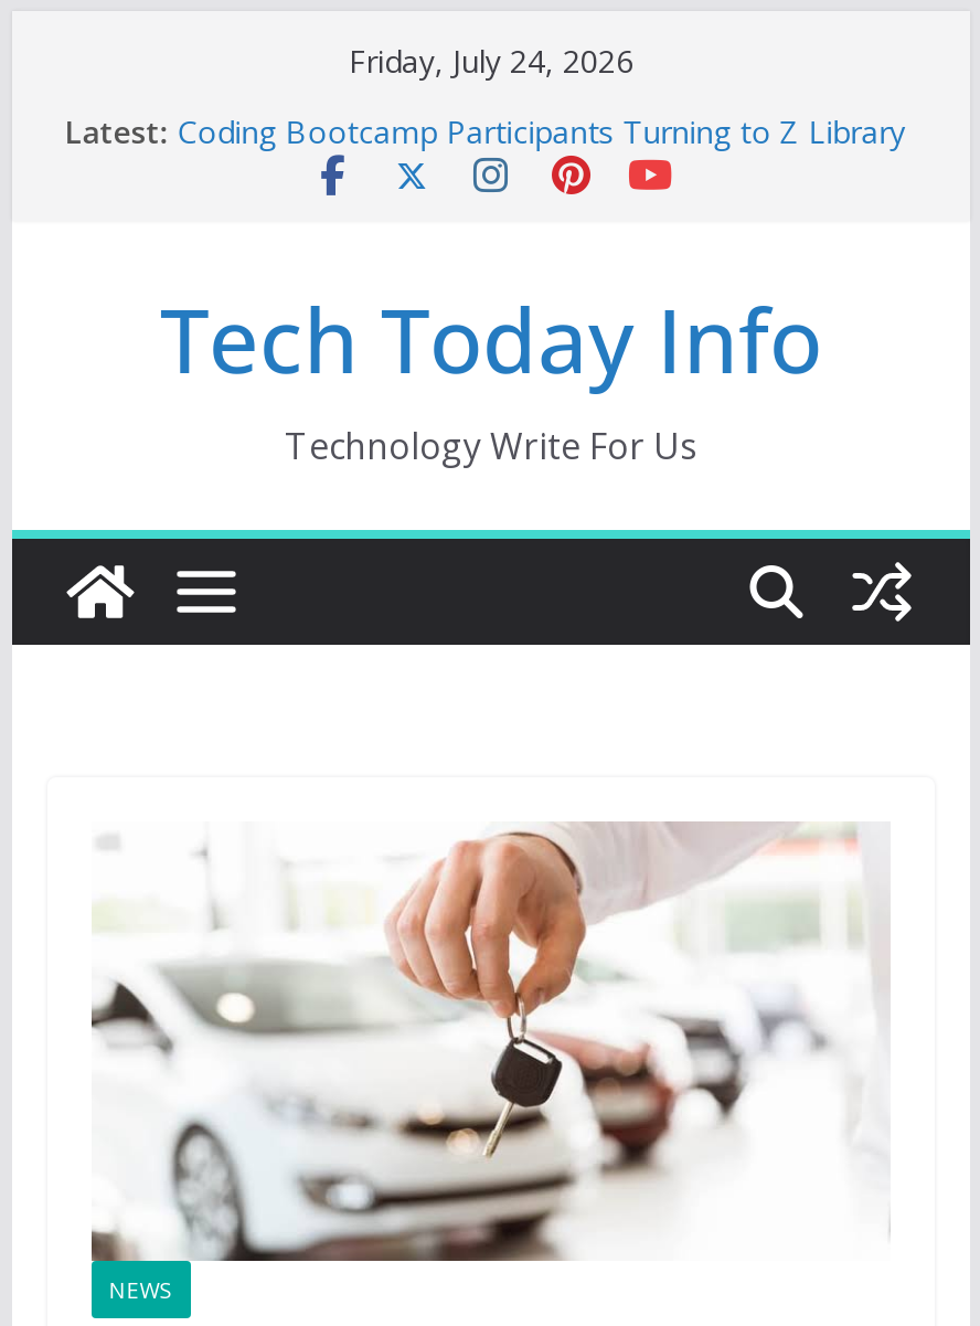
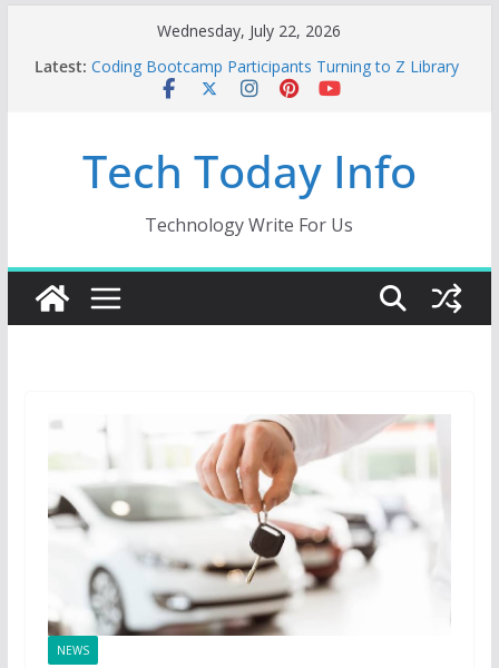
- Friday, July 24, 2026
+ Wednesday, July 22, 2026
